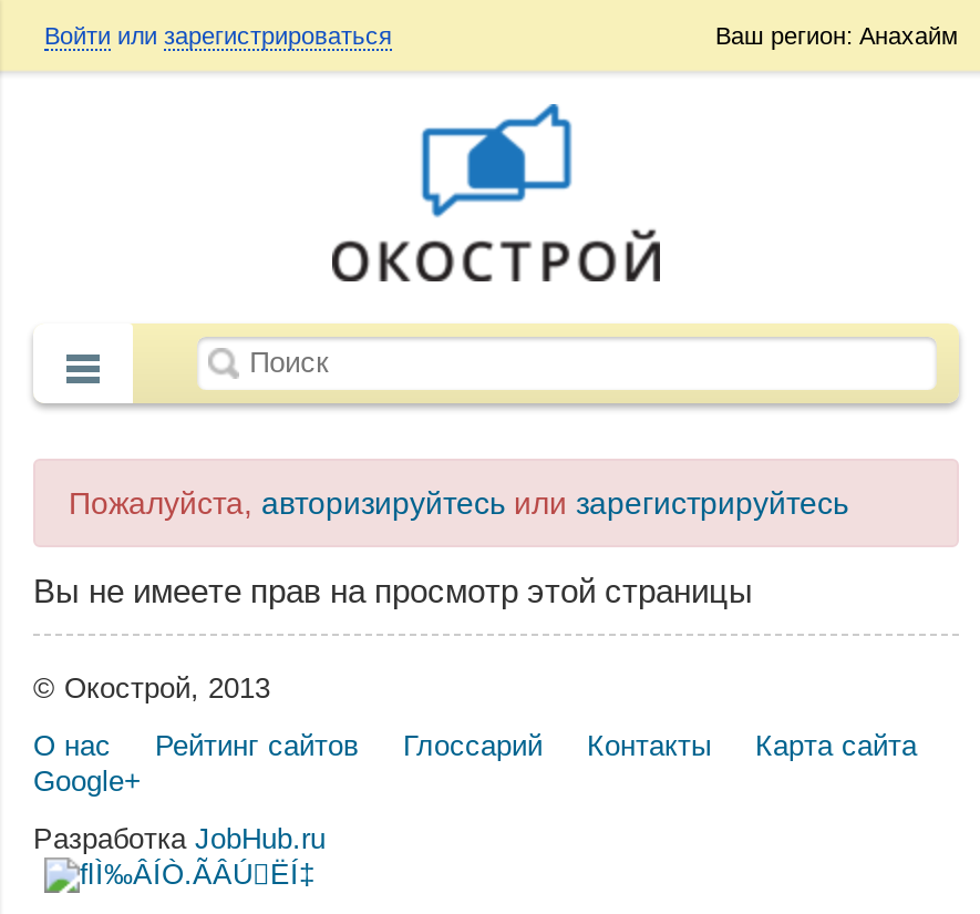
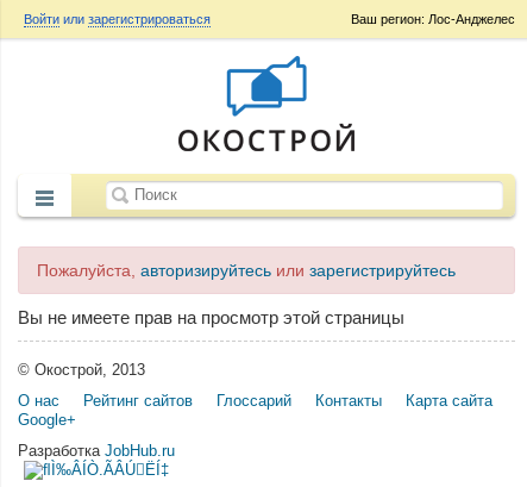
- Ваш регион: Анахайм
+ Ваш регион: Лос-Анджелес
